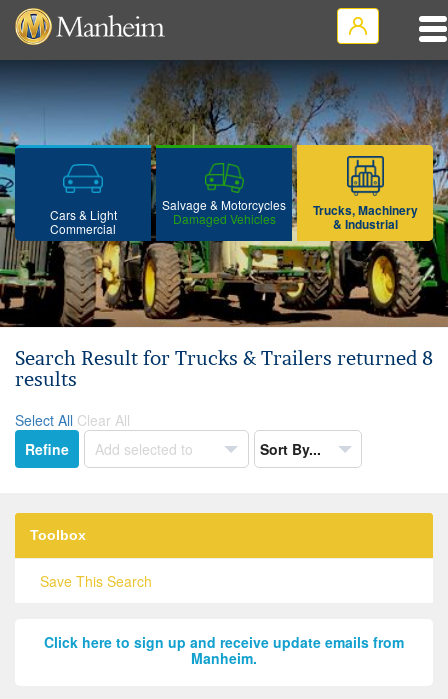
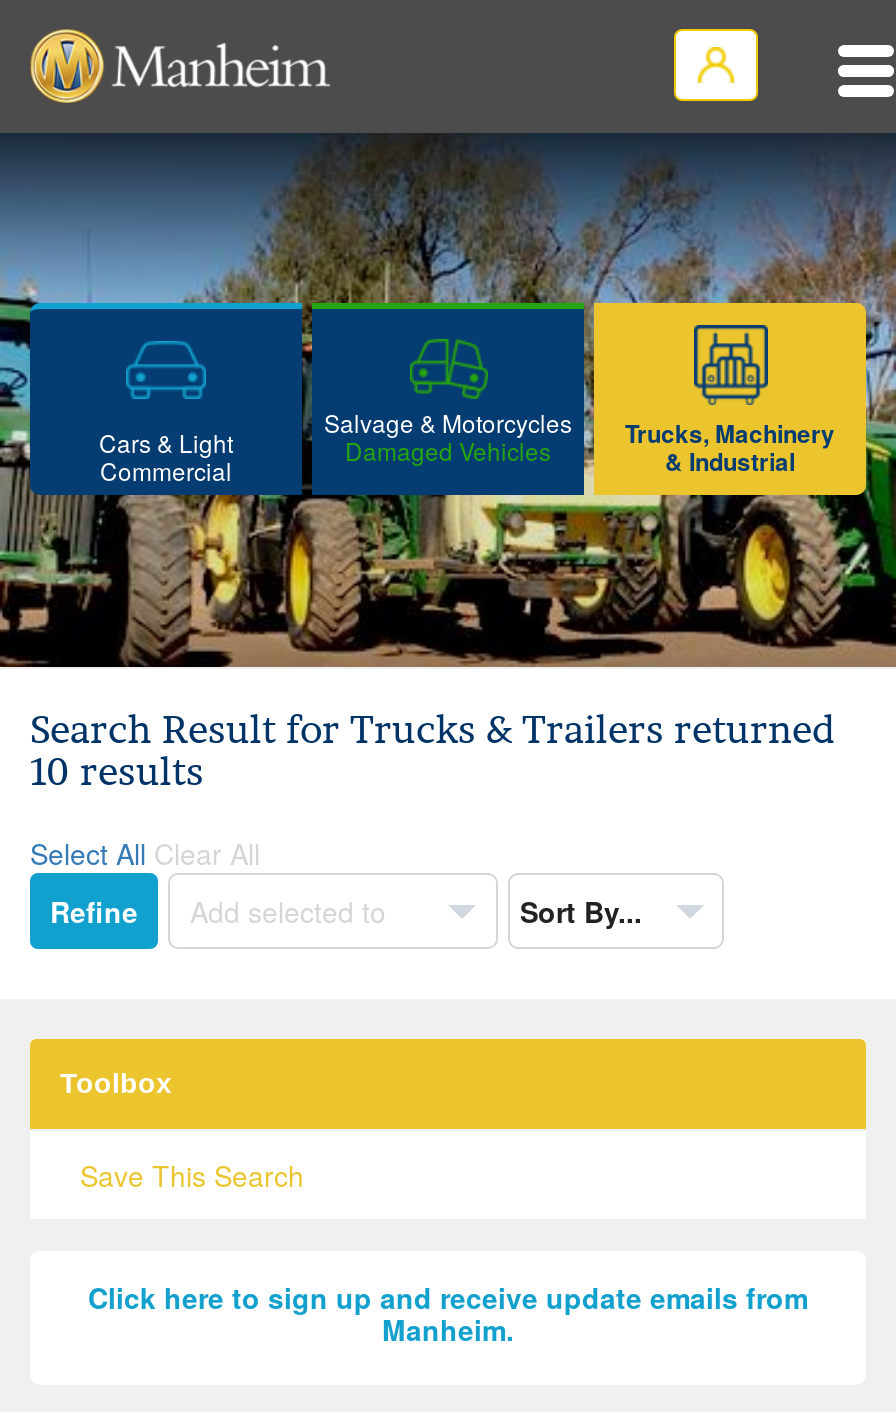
- Search Result for Trucks & Trailers returned 8
- results
+ Search Result for Trucks & Trailers returned
+ 10 results
